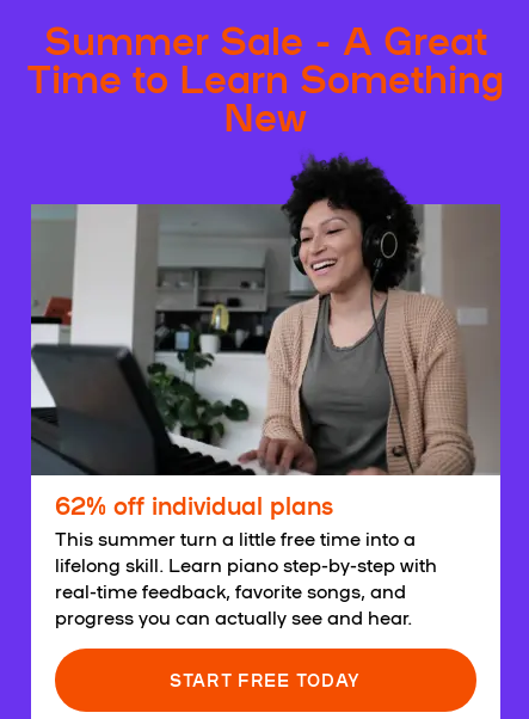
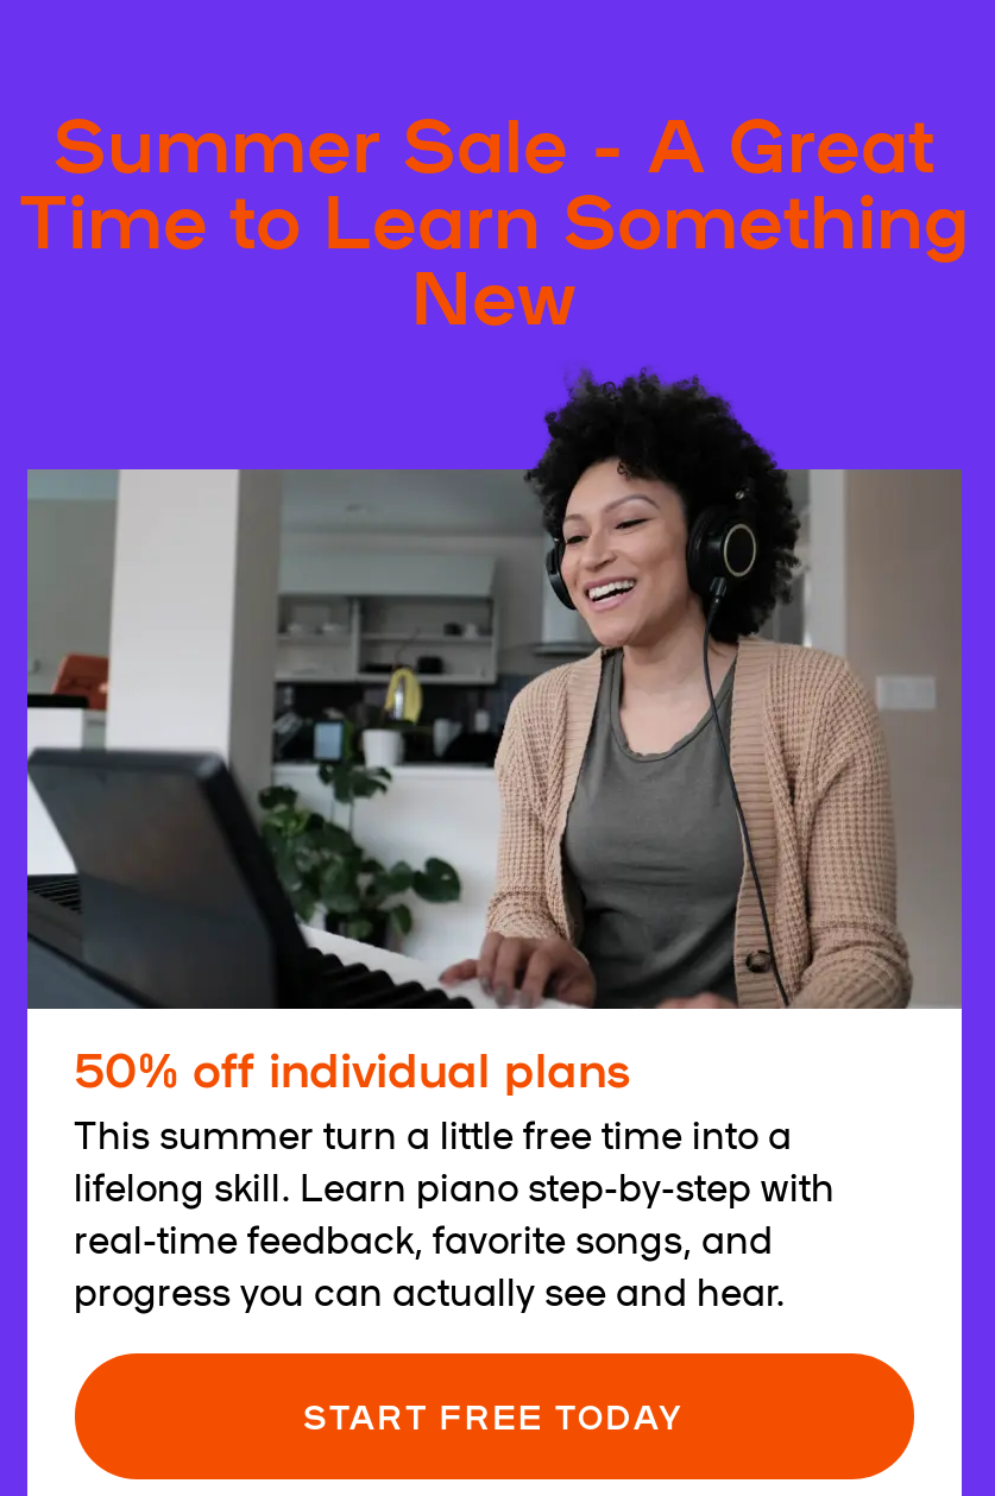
- 62% off individual plans
+ 50% off individual plans
